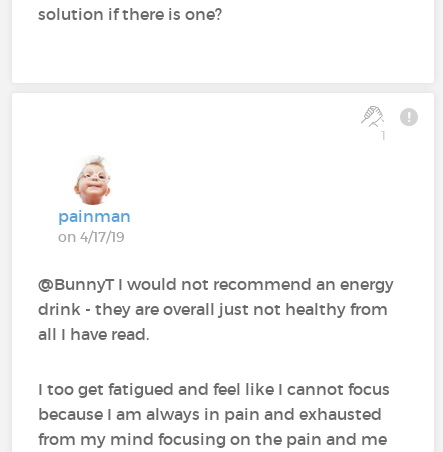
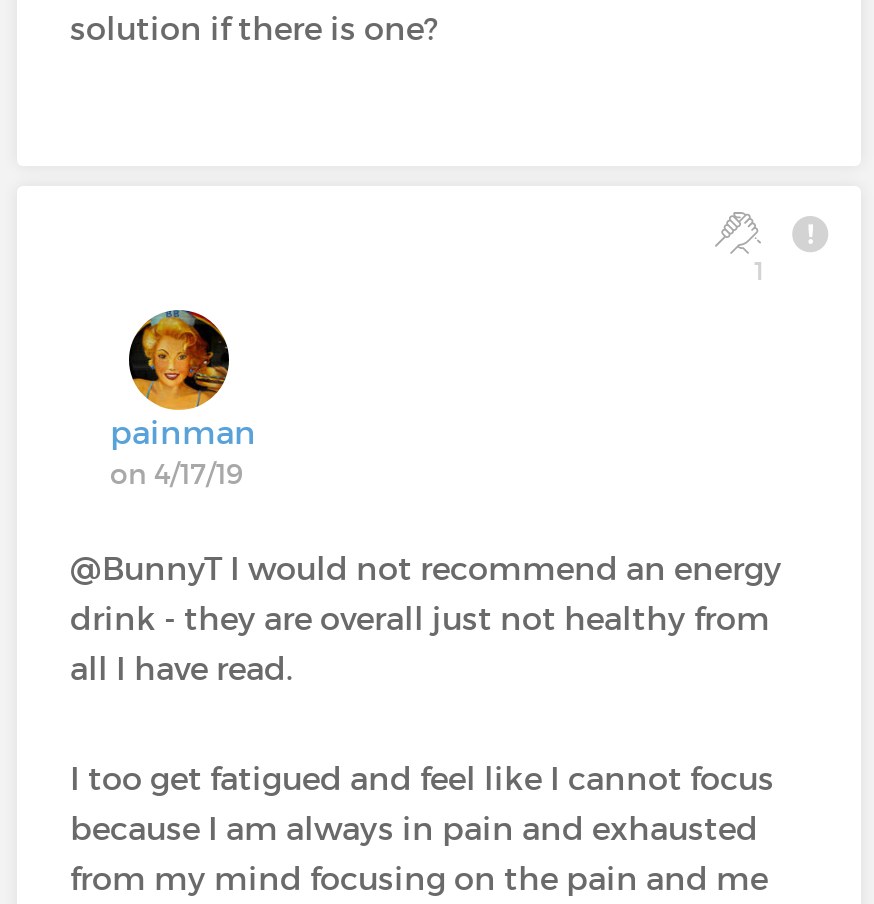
- [image]
+ [image]
